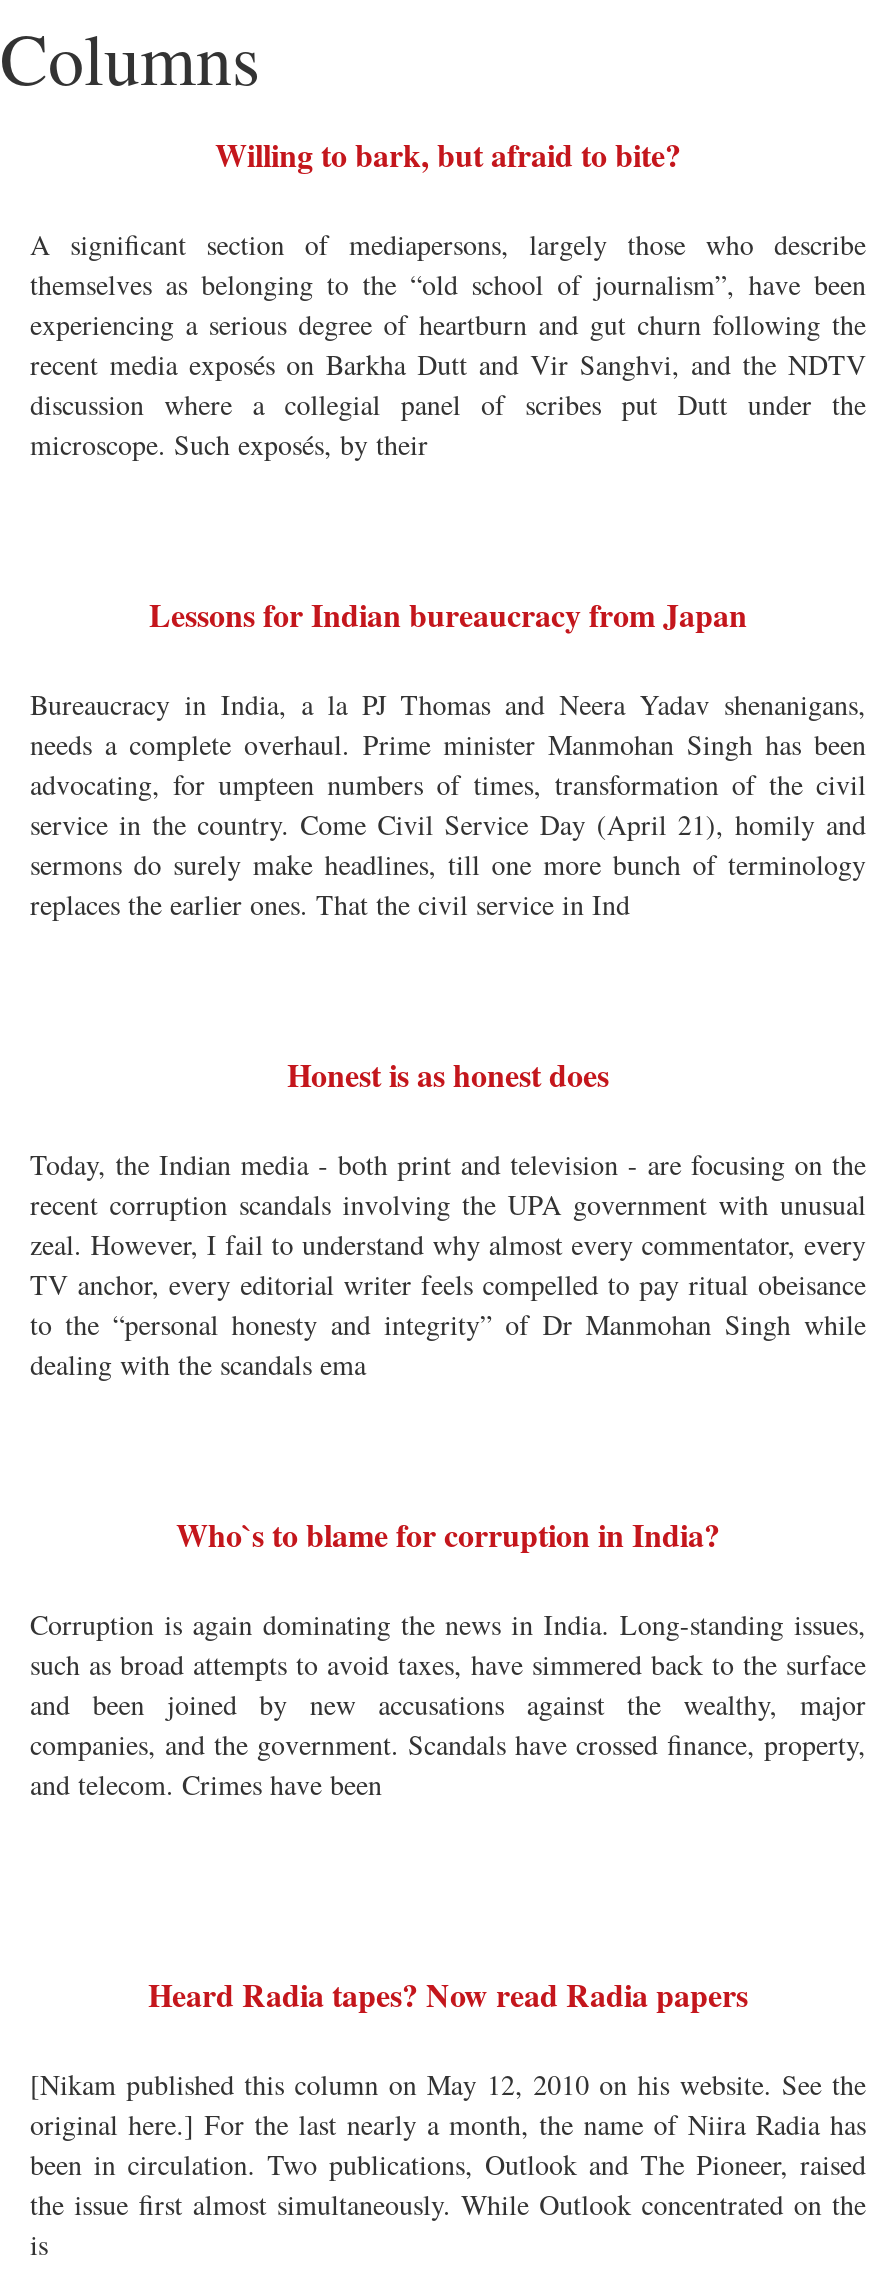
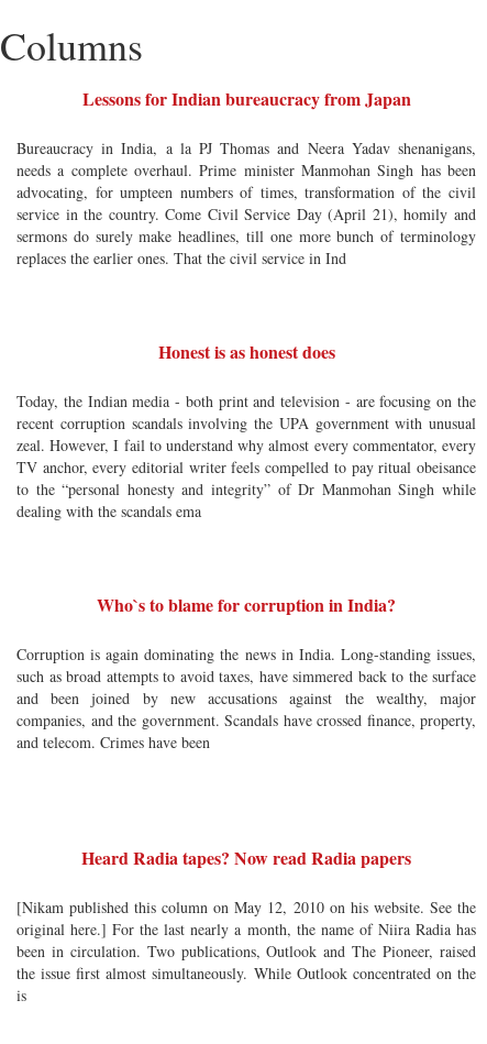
- Willing to bark, but afraid to bite?
- A significant section of mediapersons, largely those who describe
- themselves as belonging to the “old school of journalism”, have been
- experiencing a serious degree of heartburn and gut churn following the
- recent media exposés on Barkha Dutt and Vir Sanghvi, and the NDTV
- discussion where a collegial panel of scribes put Dutt under the
- microscope. Such exposés, by their
